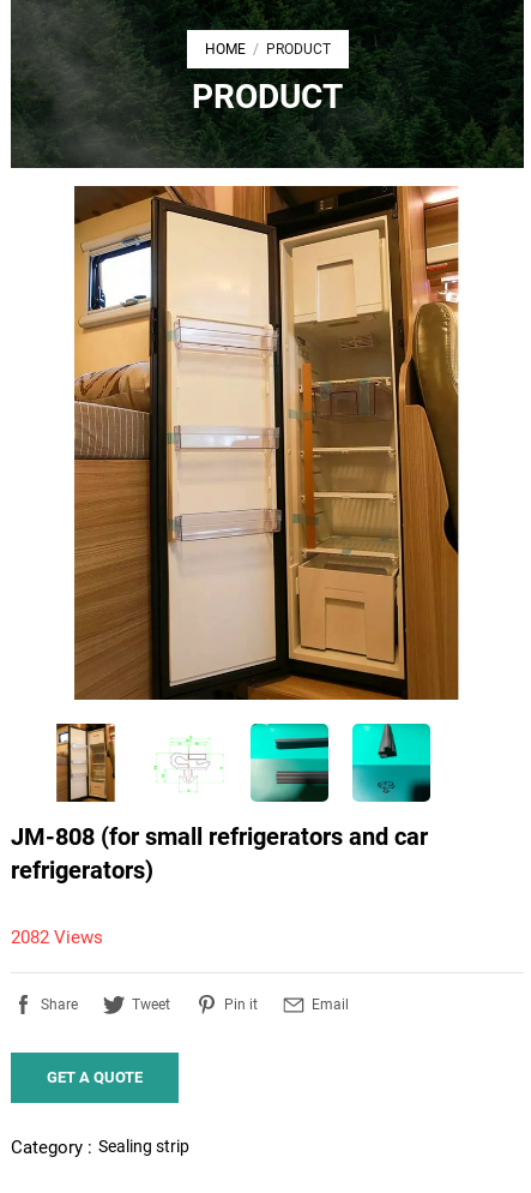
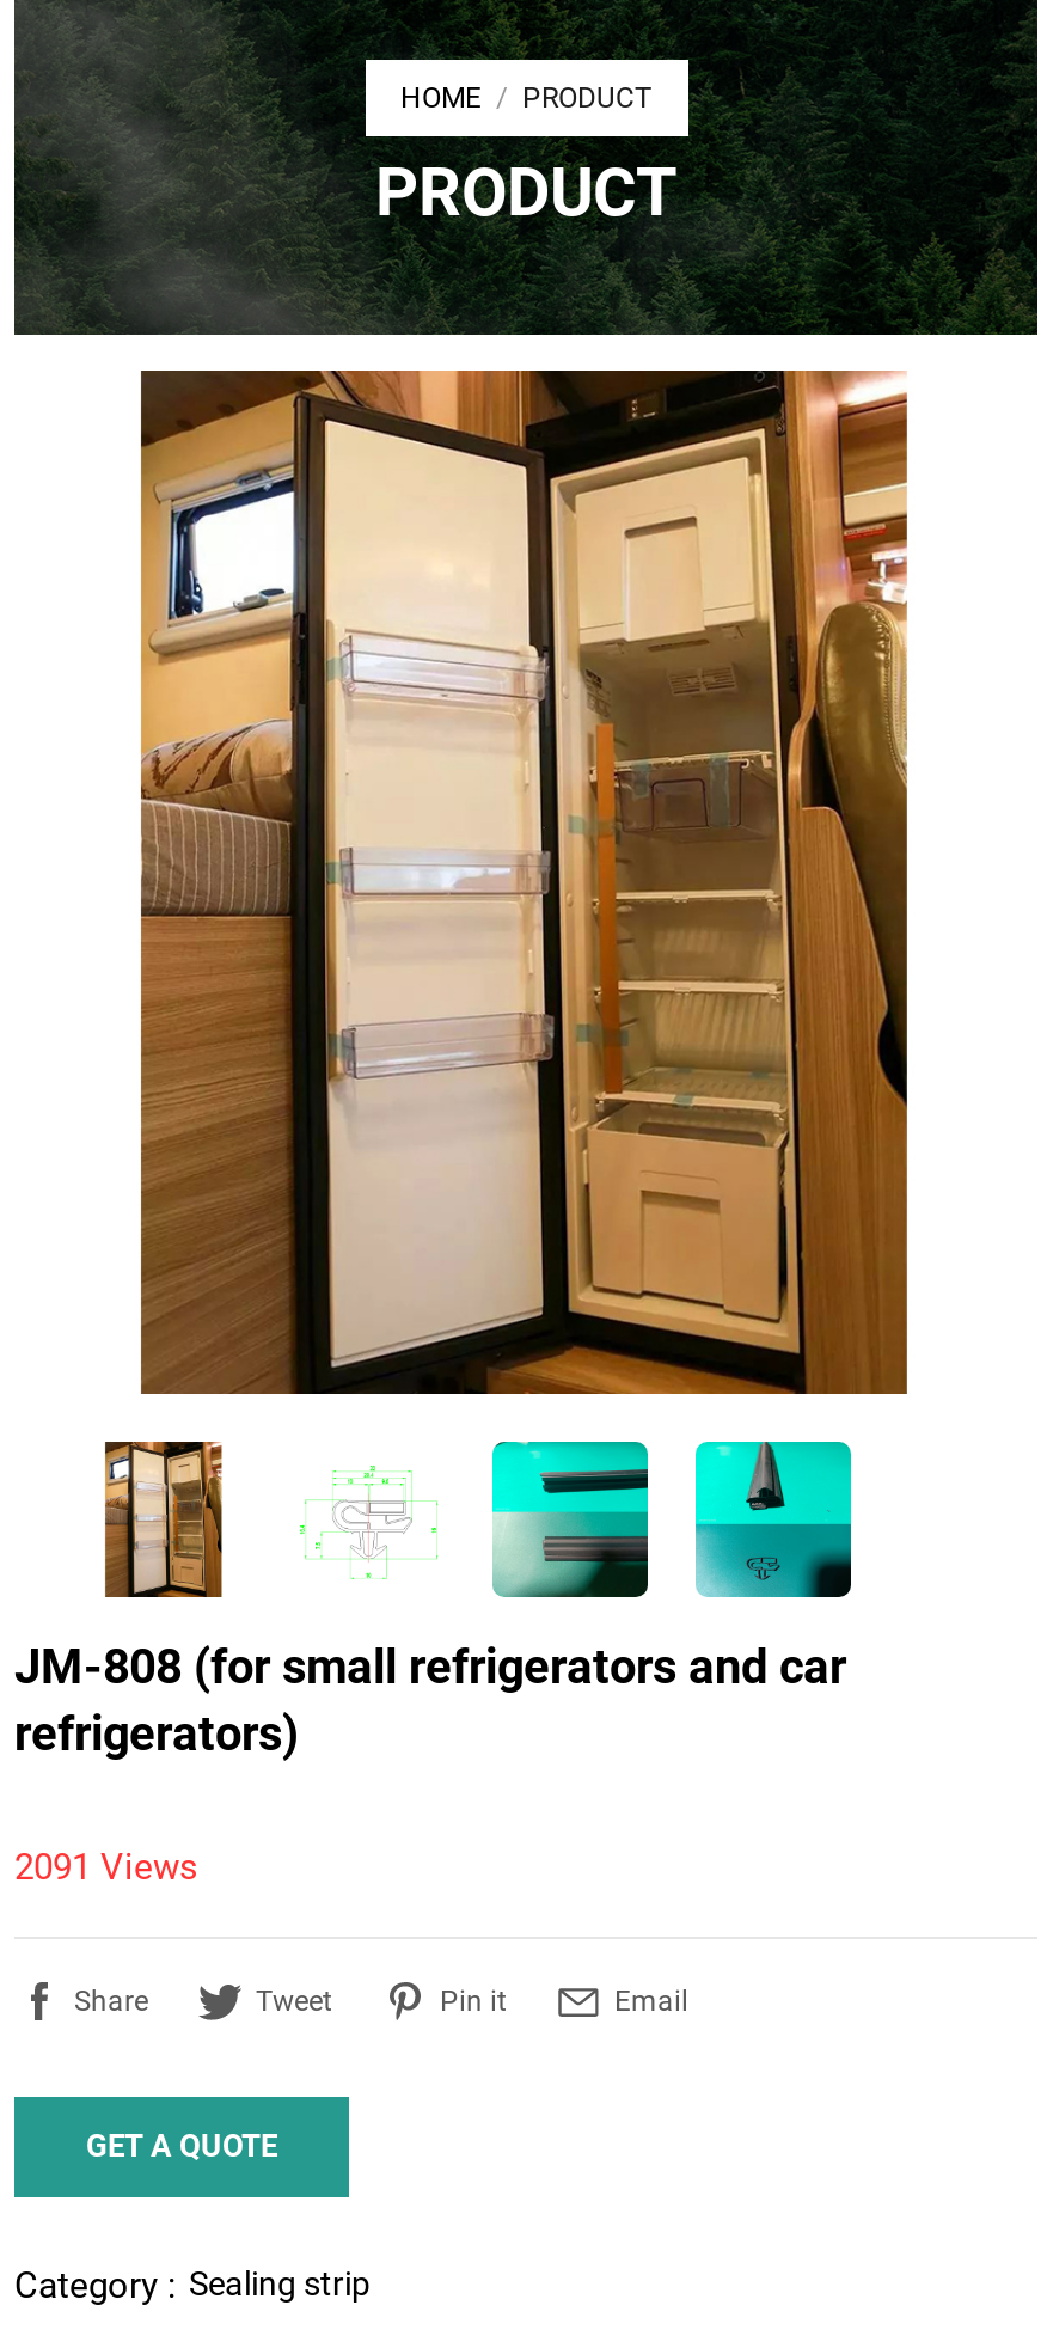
- 2082 Views
+ 2091 Views
